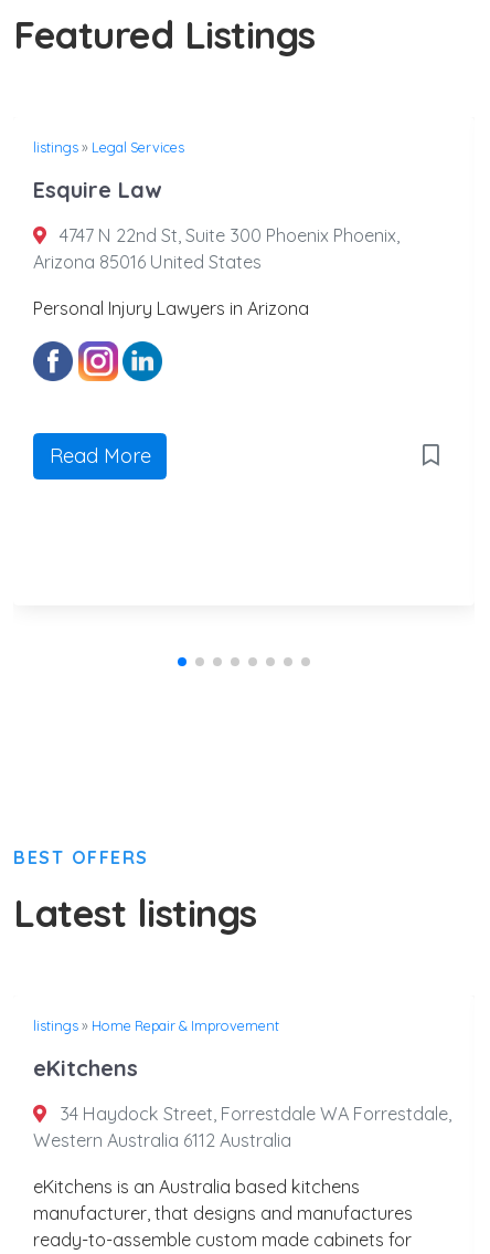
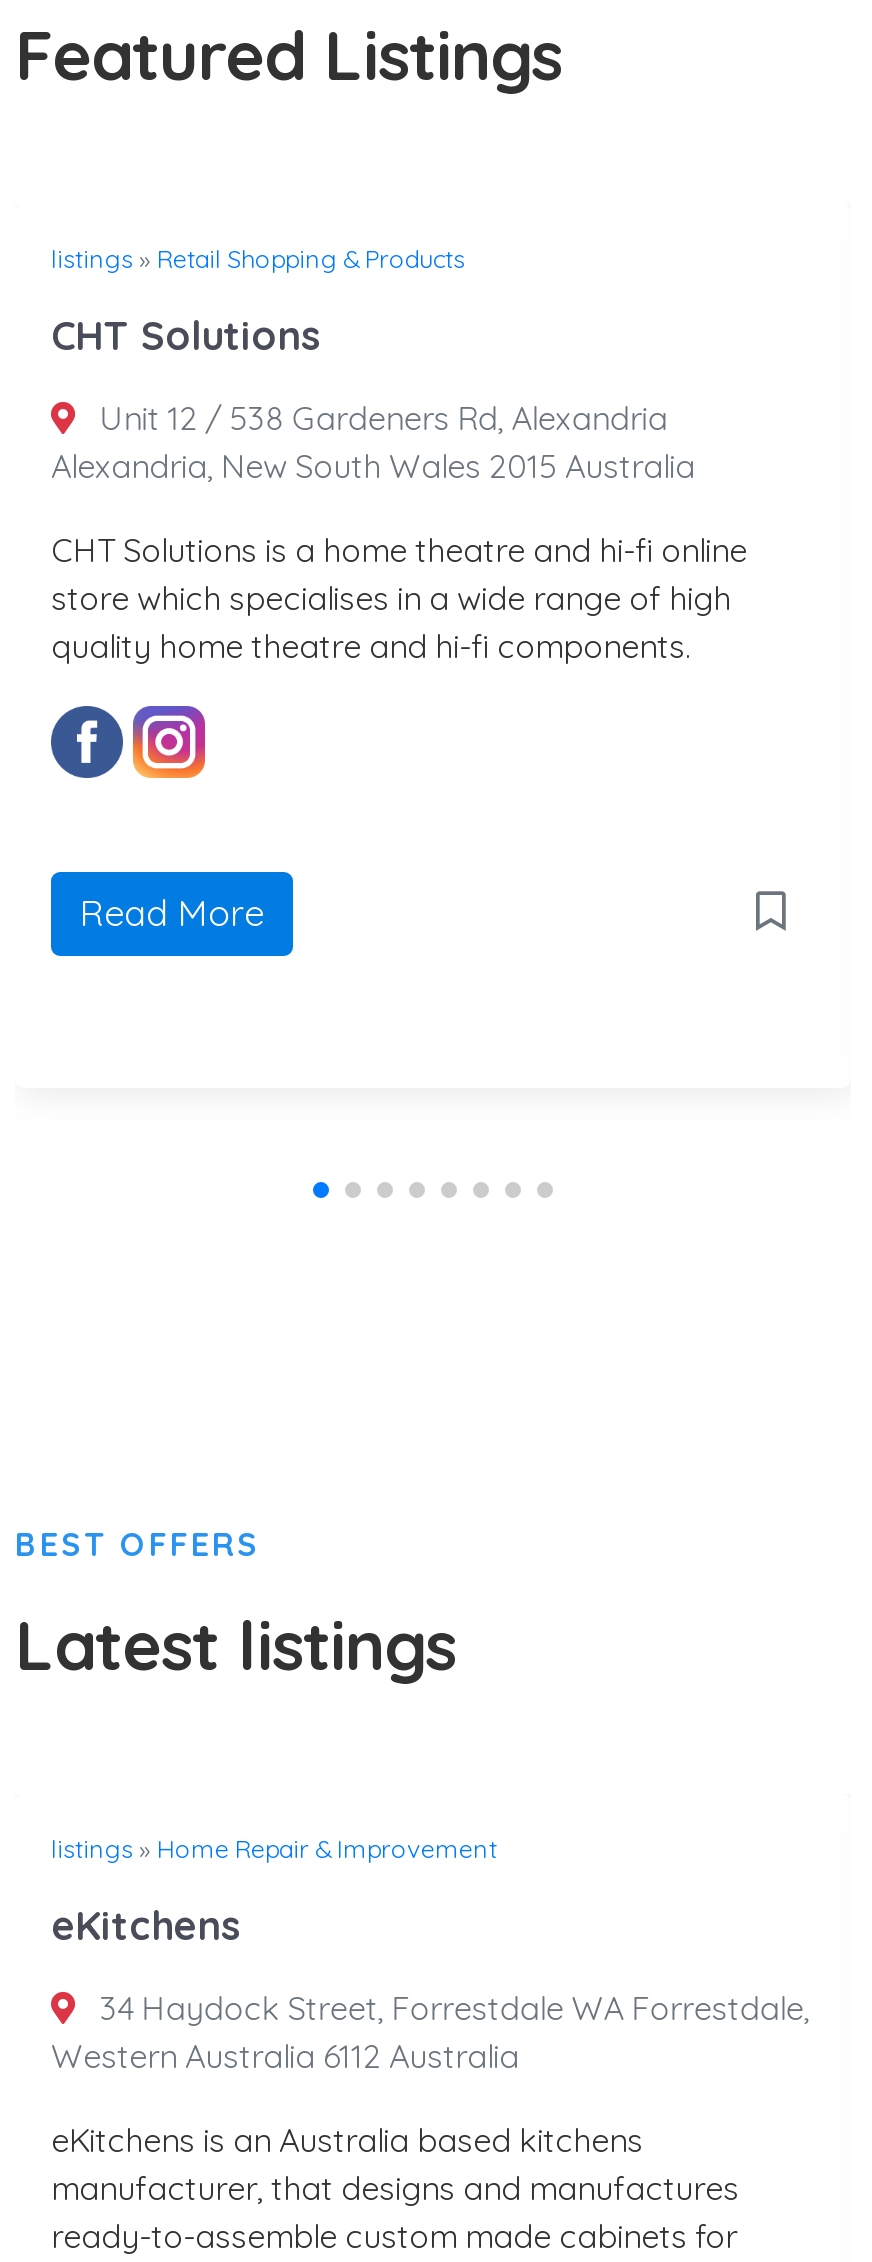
- listings» Legal Services
+ listings» Retail Shopping & Products

- Esquire Law
+ CHT Solutions

- 4747 N 22nd St, Suite 300 Phoenix Phoenix,
- Arizona 85016 United States
+ Unit 12 / 538 Gardeners Rd, Alexandria
+ Alexandria, New South Wales 2015 Australia

- Personal Injury Lawyers in Arizona
+ CHT Solutions is a home theatre and hi-fi online
+ store which specialises in a wide range of high
+ quality home theatre and hi-fi components.

moved down: [image]

moved down: Read More
